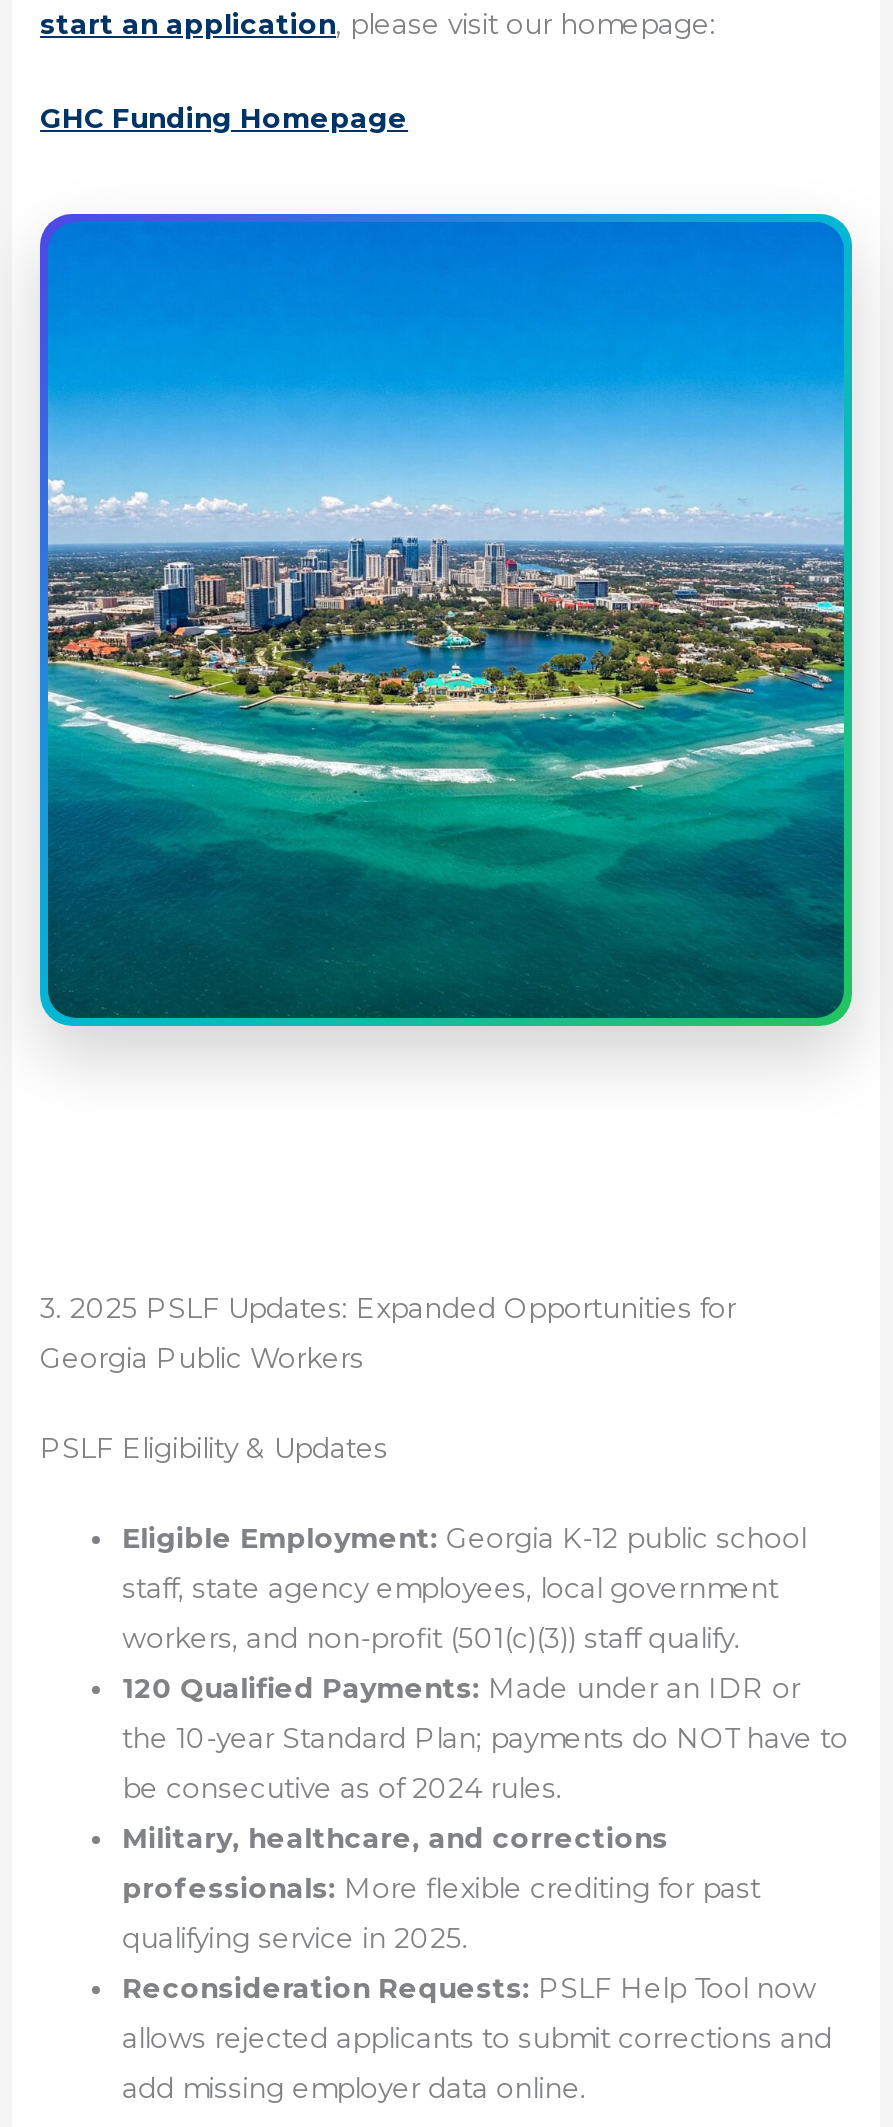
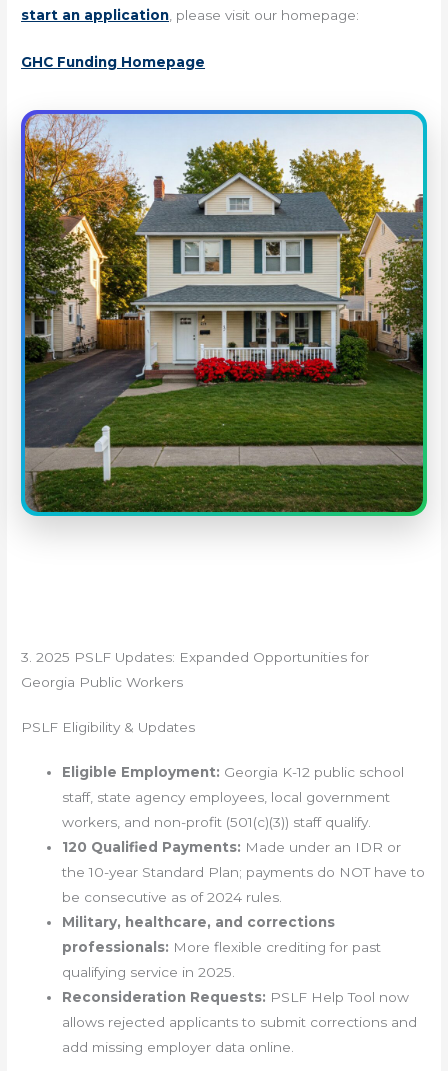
- [image]
+ [image]
